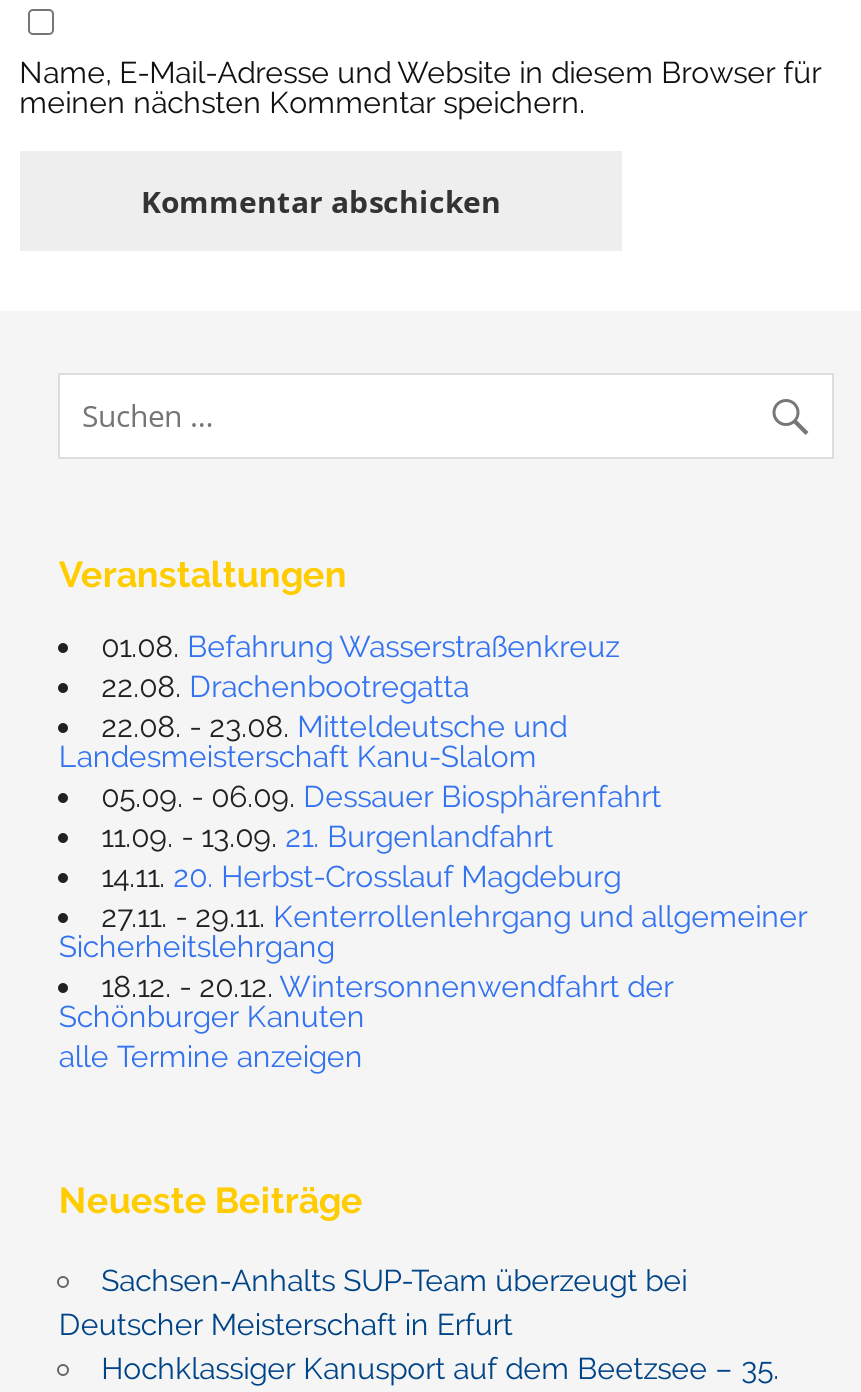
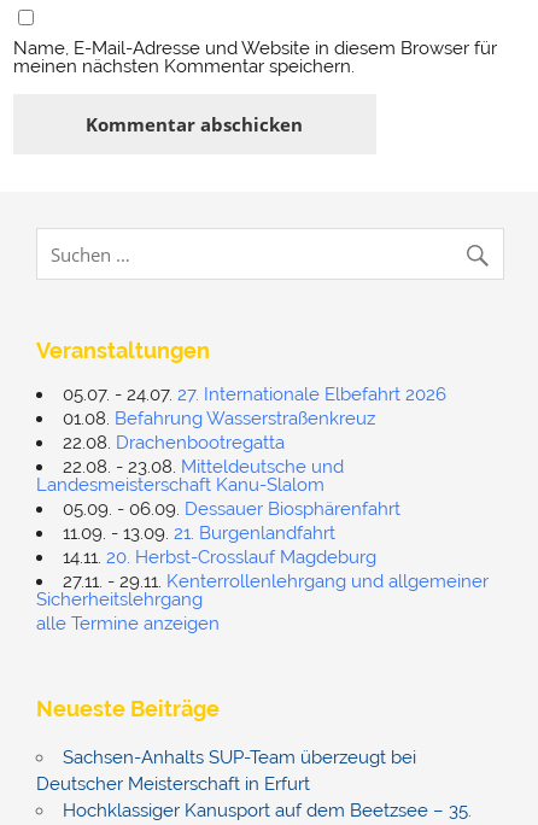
+ 05.07. - 24.07. 27. Internationale Elbefahrt 2026

moved down: 01.08. Befahrung Wasserstraßenkreuz | 22.08. Drachenbootregatta | 22.08. - 23.08. Mitteldeutsche und | ... | 27.11. - 29.11. Kenterrollenlehrgang und allgemeiner | Sicherheitslehrgang

- 18.12. - 20.12. Wintersonnenwendfahrt der
- Schönburger Kanuten
